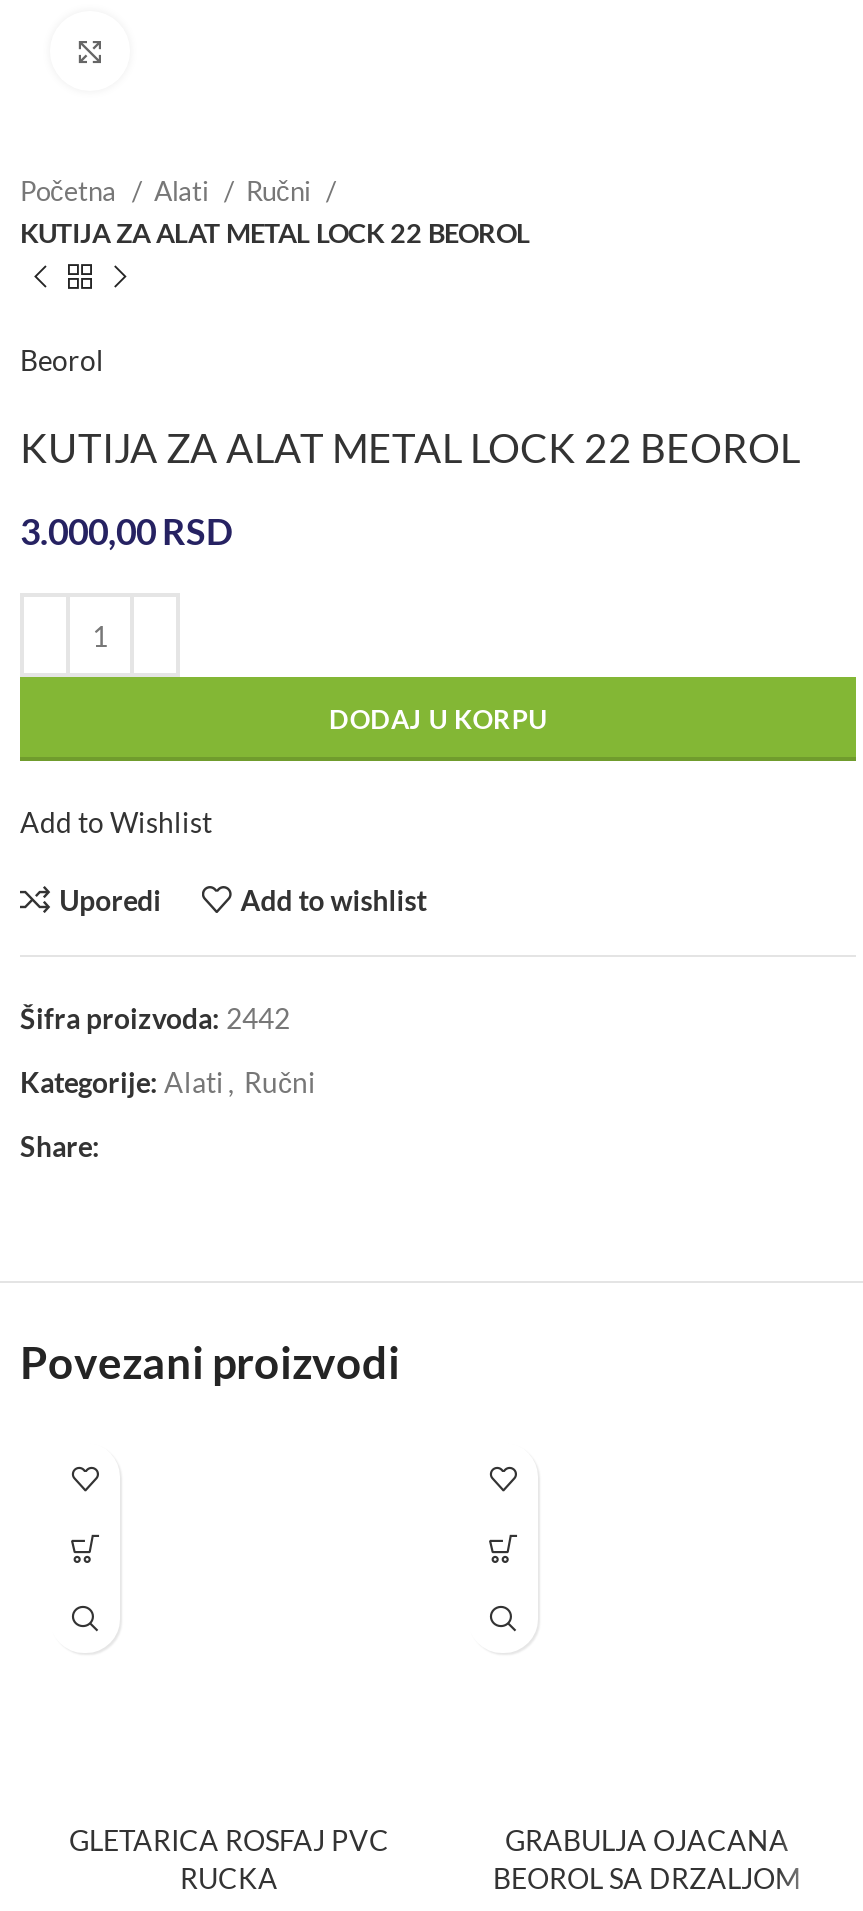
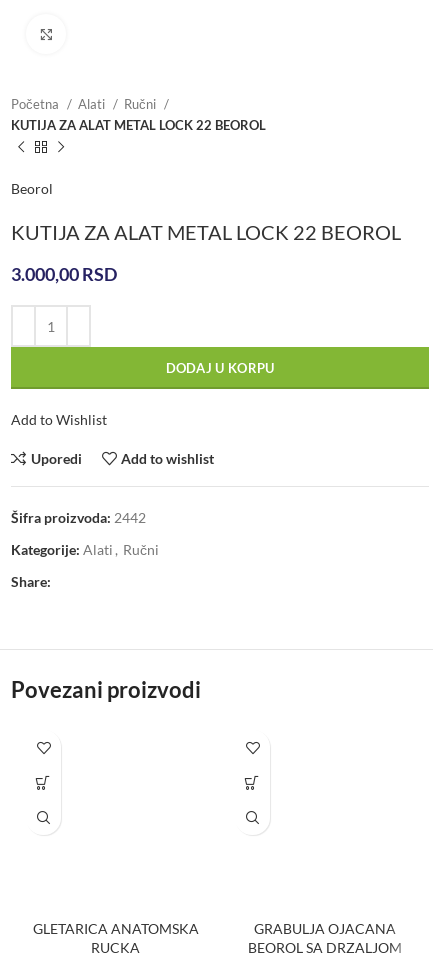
- GLETARICA ROSFAJ PVC
+ GLETARICA ANATOMSKA
